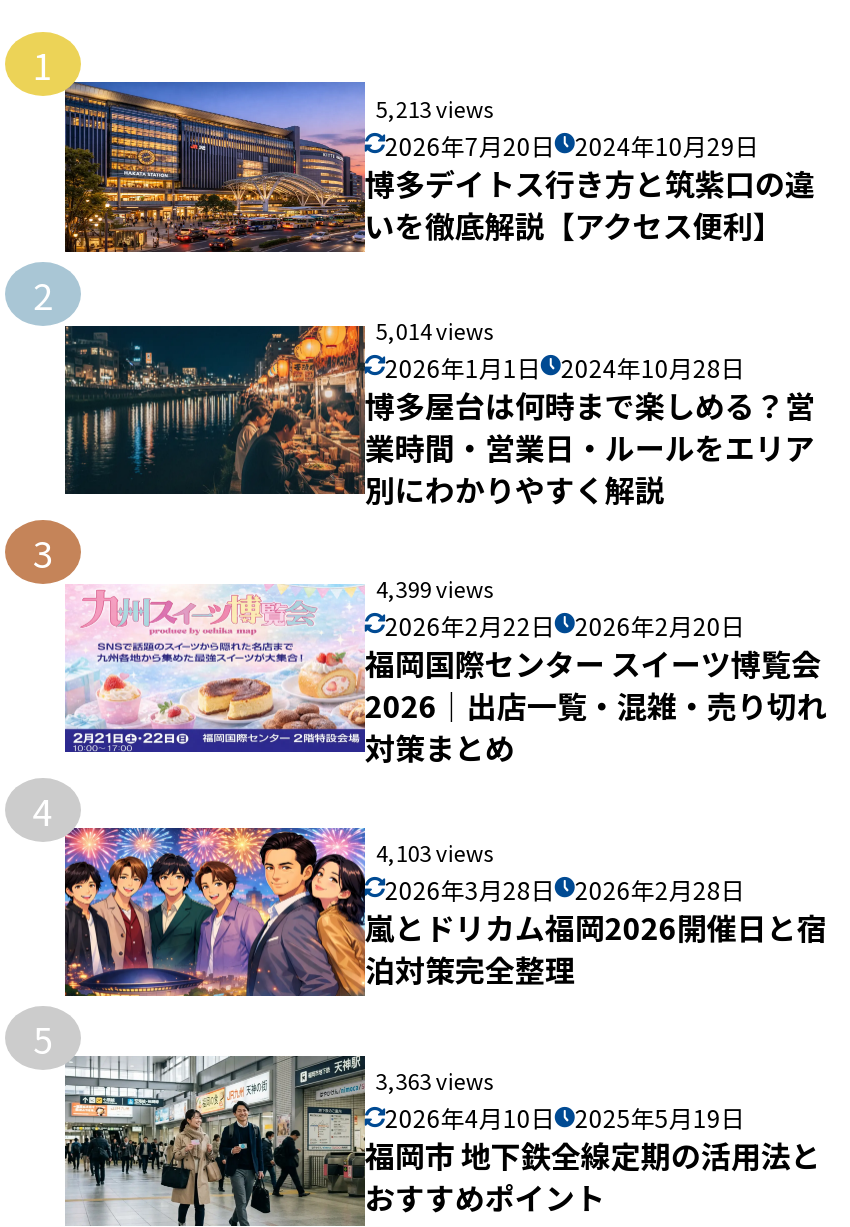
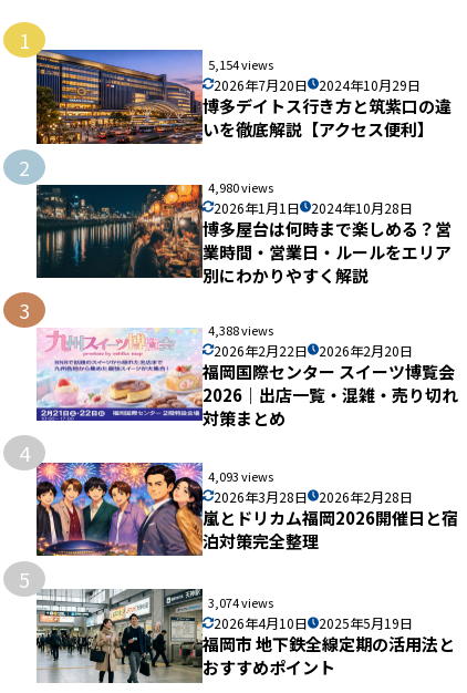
- 5,213 views
+ 5,154 views

- 5,014 views
+ 4,980 views

- 4,399 views
+ 4,388 views

- 4,103 views
+ 4,093 views

- 3,363 views
+ 3,074 views
